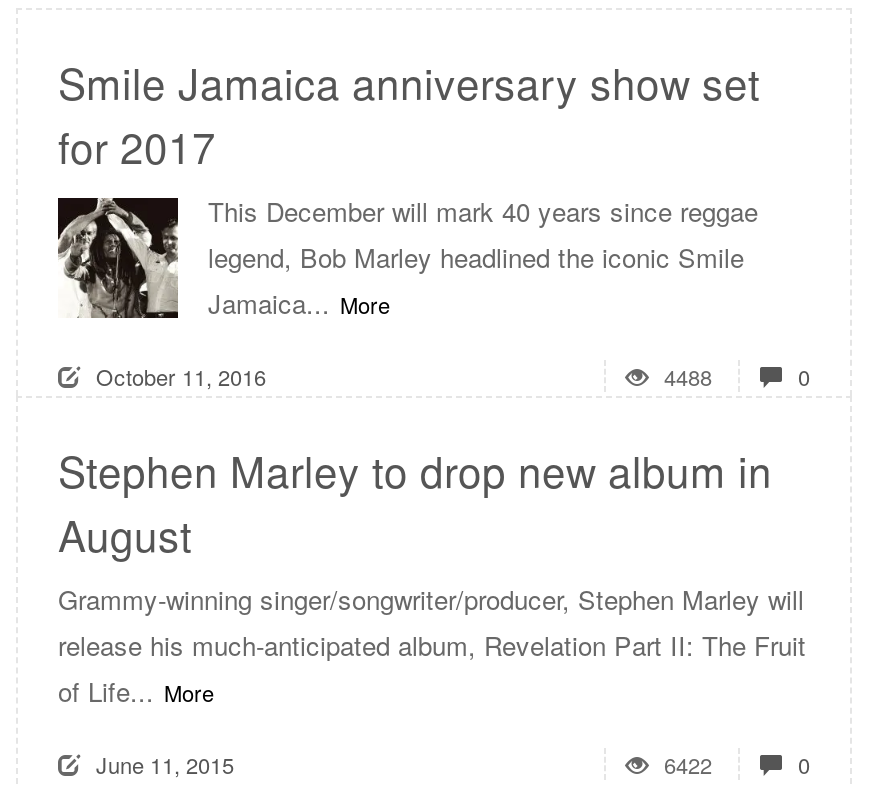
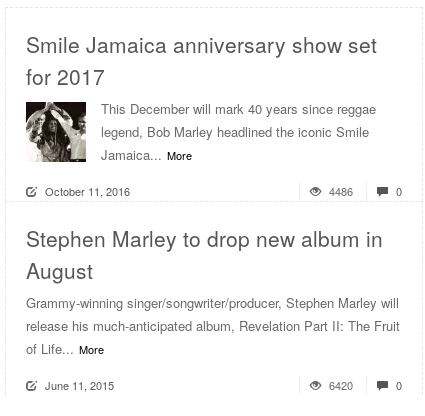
- 4488
+ 4486

- 6422
+ 6420
